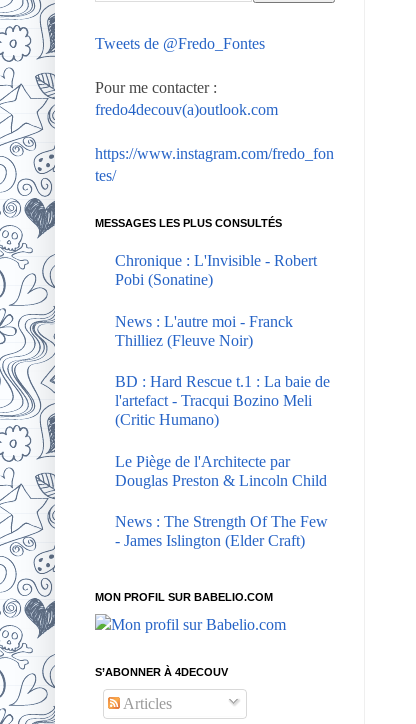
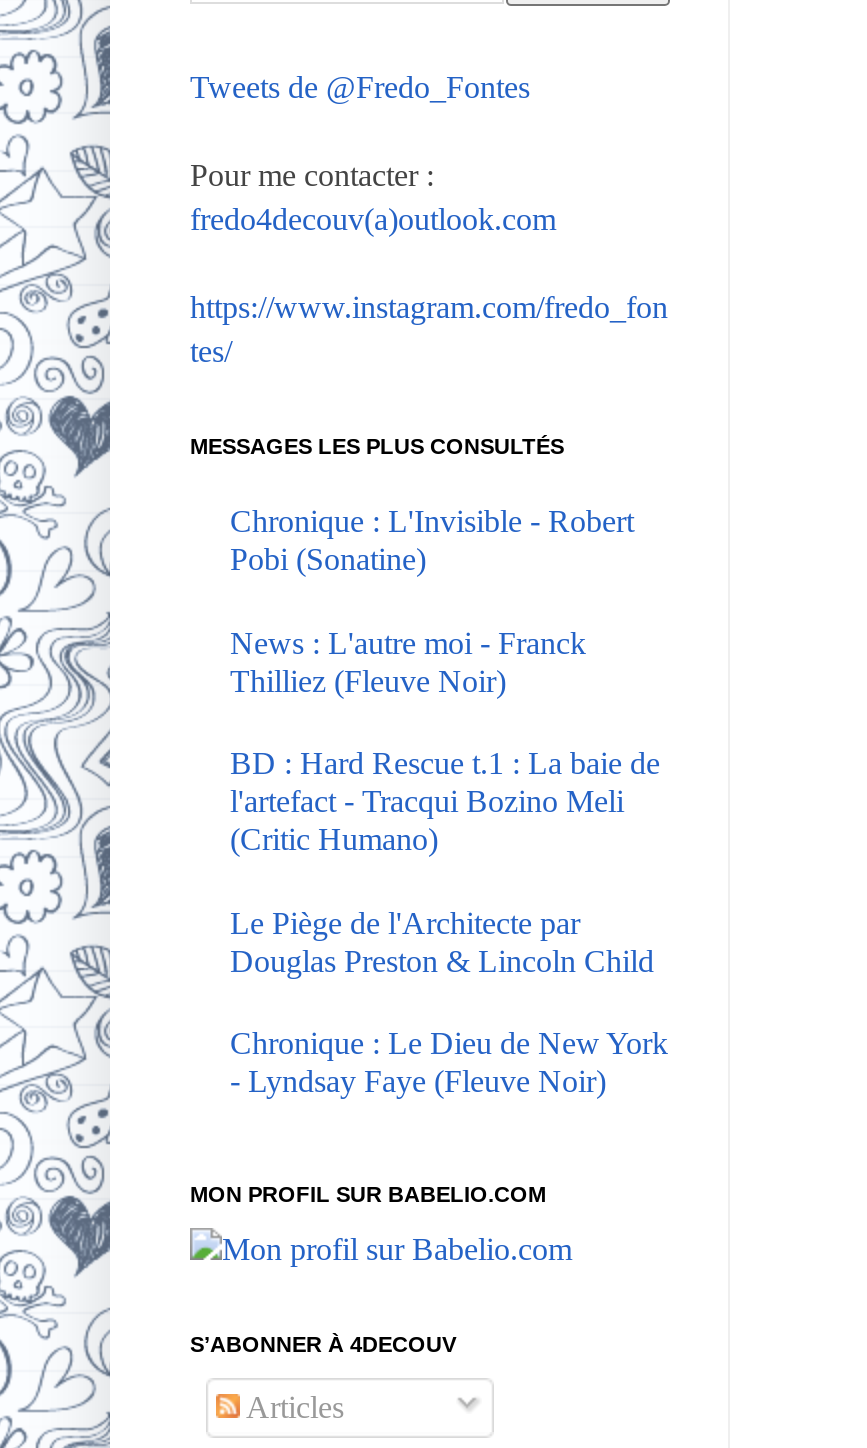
- News : The Strength Of The Few
- - James Islington (Elder Craft)
+ Chronique : Le Dieu de New York
+ - Lyndsay Faye (Fleuve Noir)
